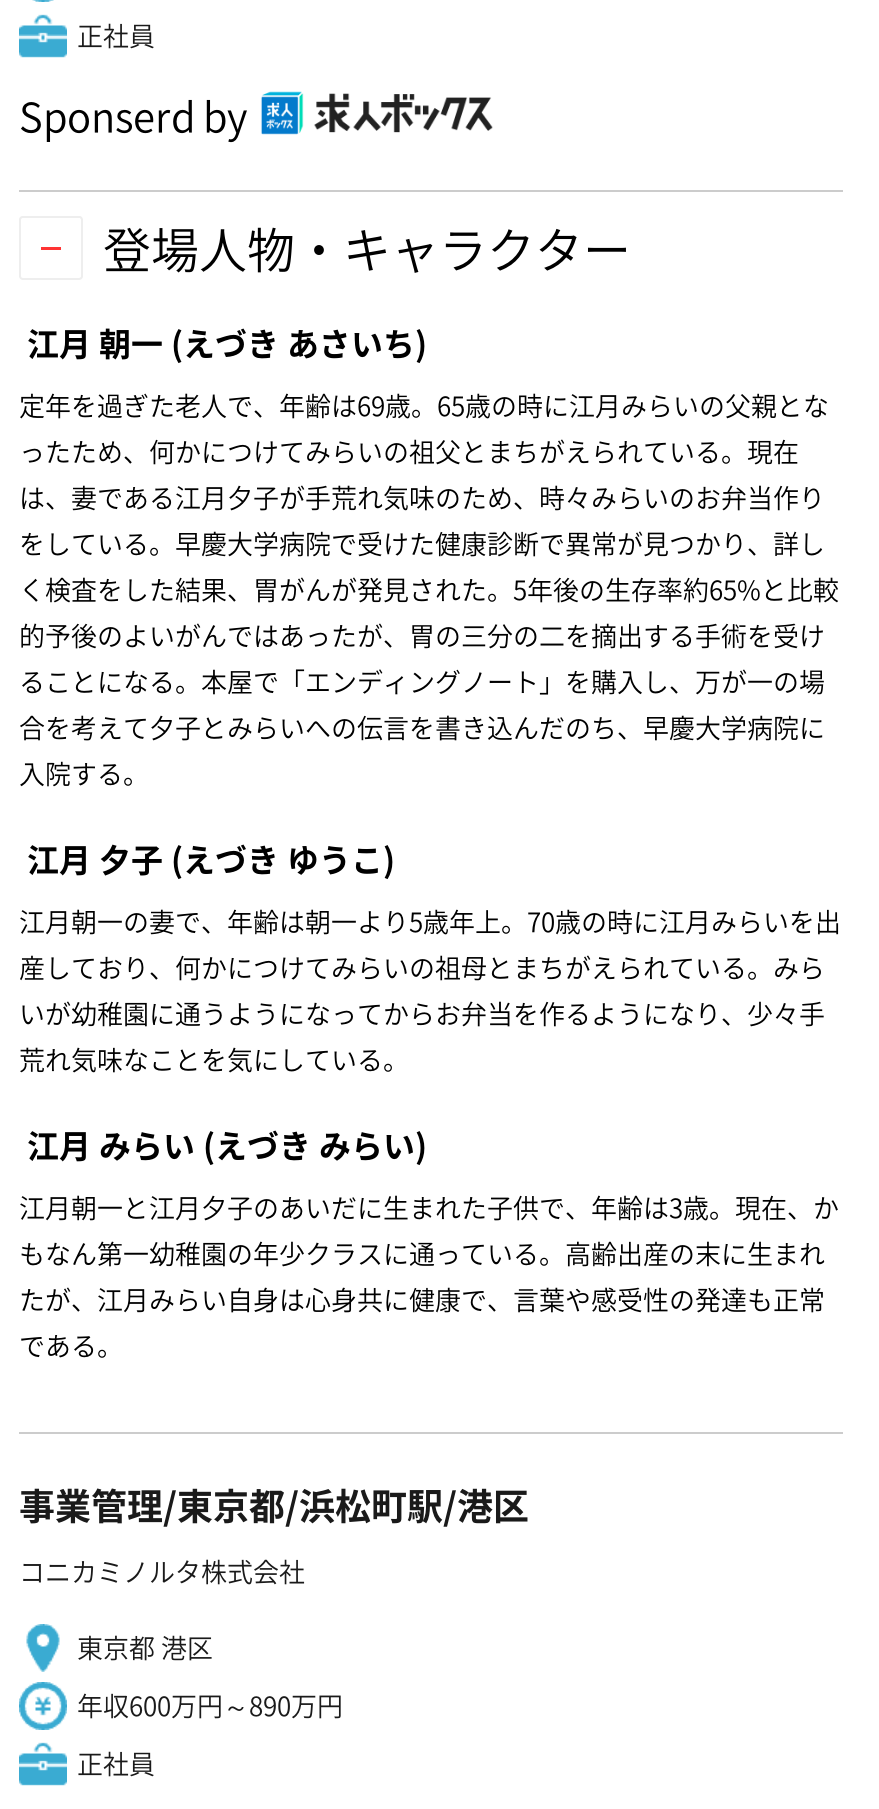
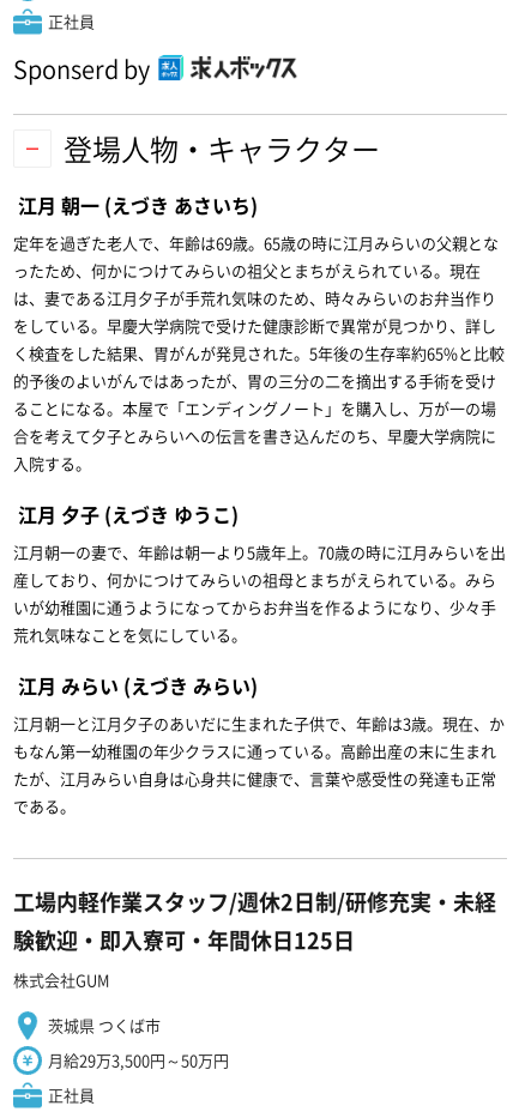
- 事業管理/東京都/浜松町駅/港区
- コニカミノルタ株式会社
+ 工場内軽作業スタッフ/週休2日制/研修充実・未経
+ 験歓迎・即入寮可・年間休日125日
+ 株式会社GUM

- 東京都 港区
+ 茨城県 つくば市

- 年収600万円～890万円
+ 月給29万3,500円～50万円
